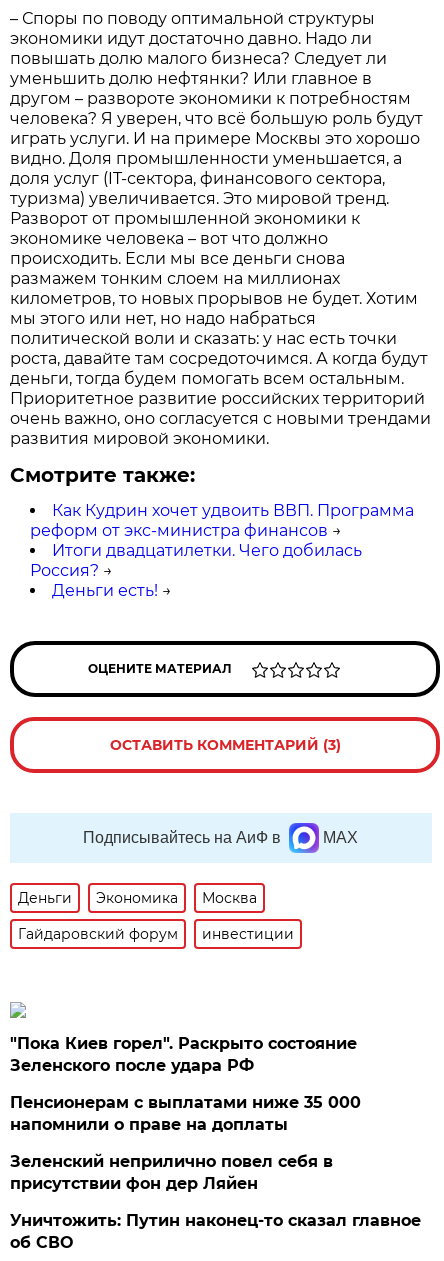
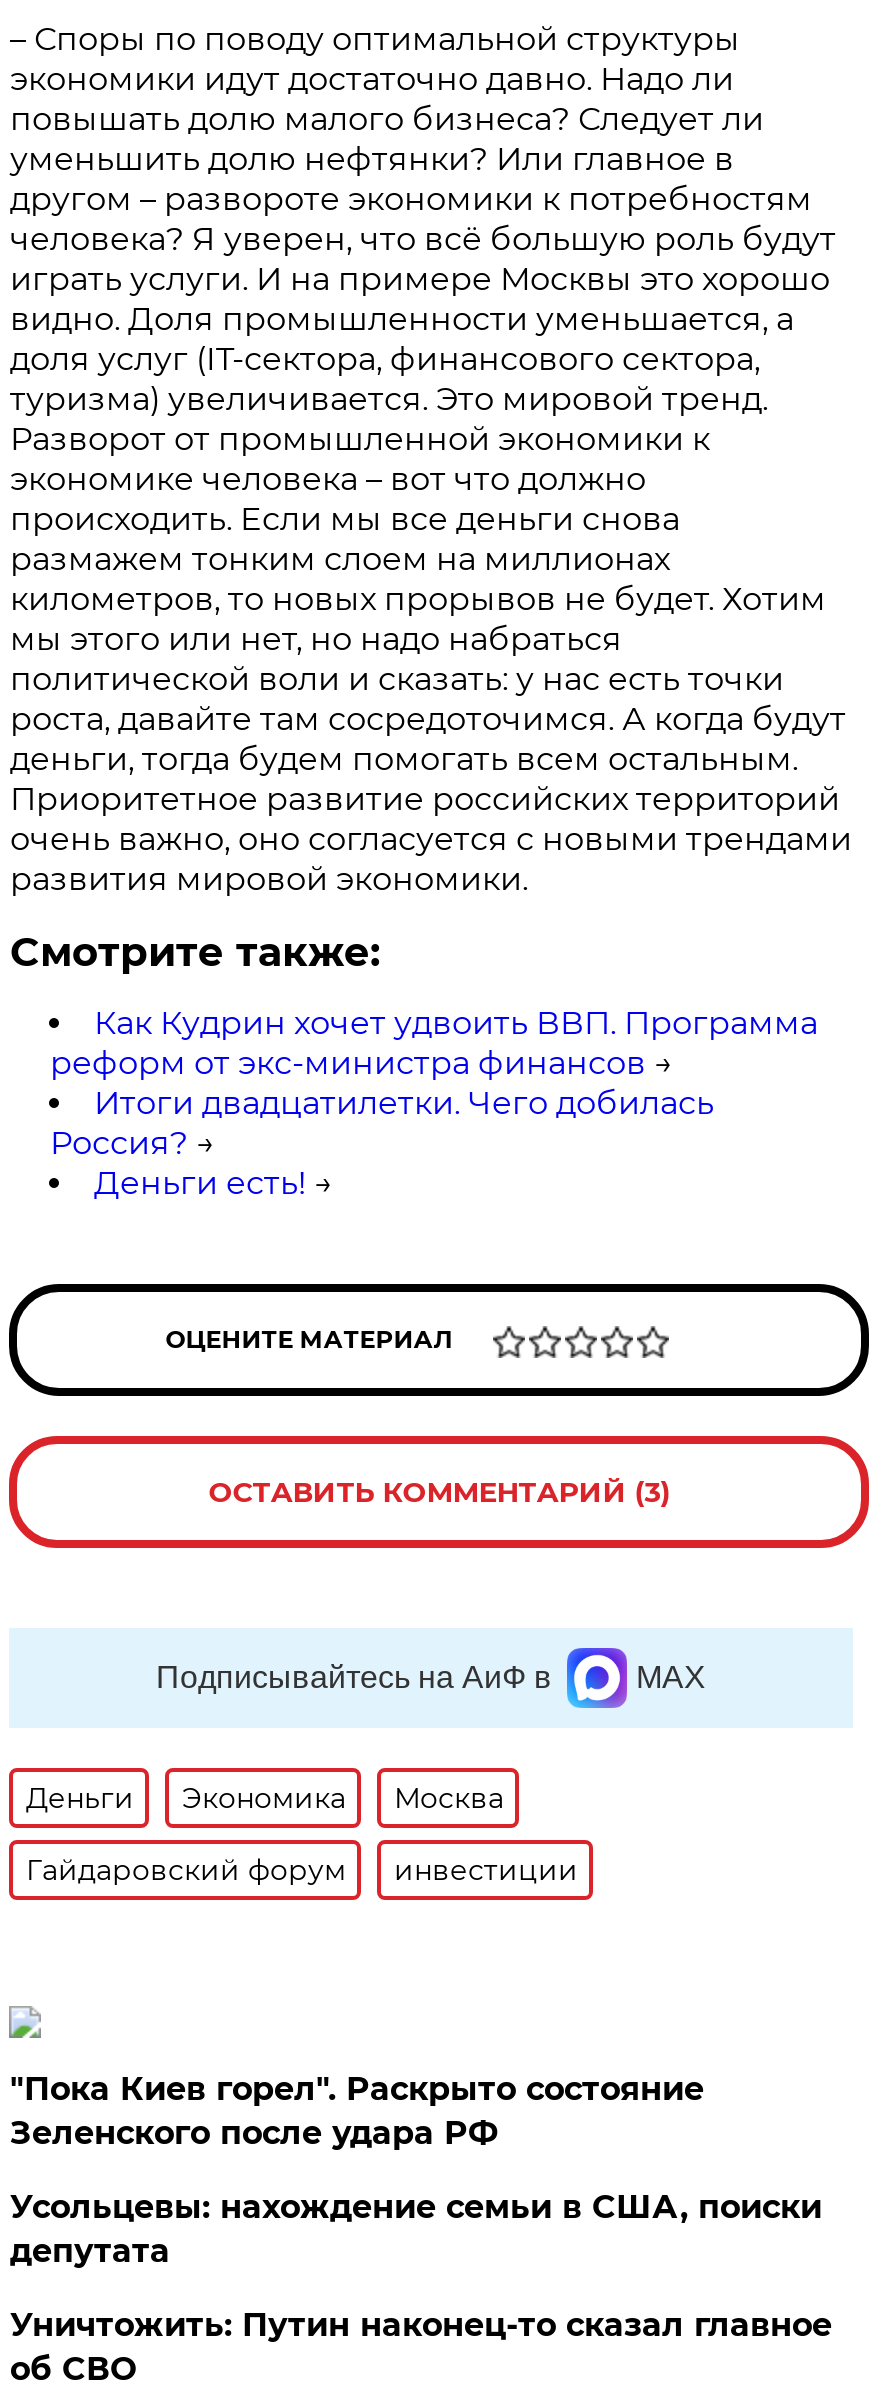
- Пенсионерам с выплатами ниже 35 000
- напомнили о праве на доплаты
- Зеленский неприлично повел cебя в
- присутствии фон дер Ляйен
+ Усольцевы: нахождение семьи в США, поиски
+ депутата
